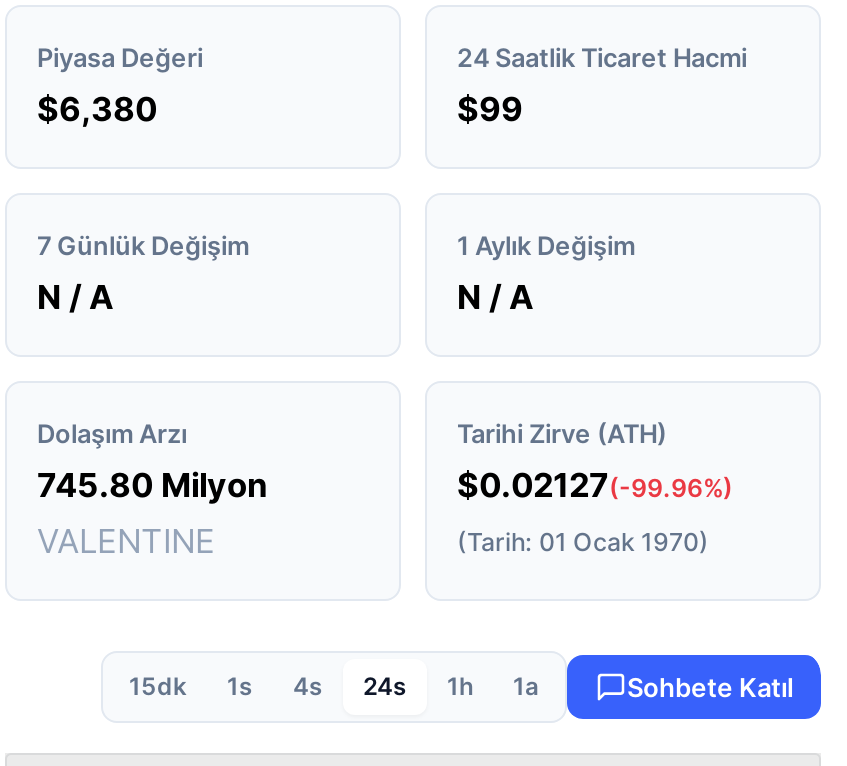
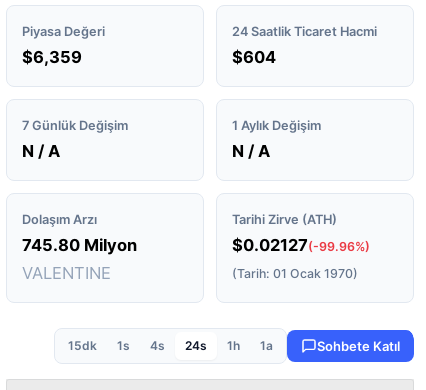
- $6,380
+ $6,359

- $99
+ $604
